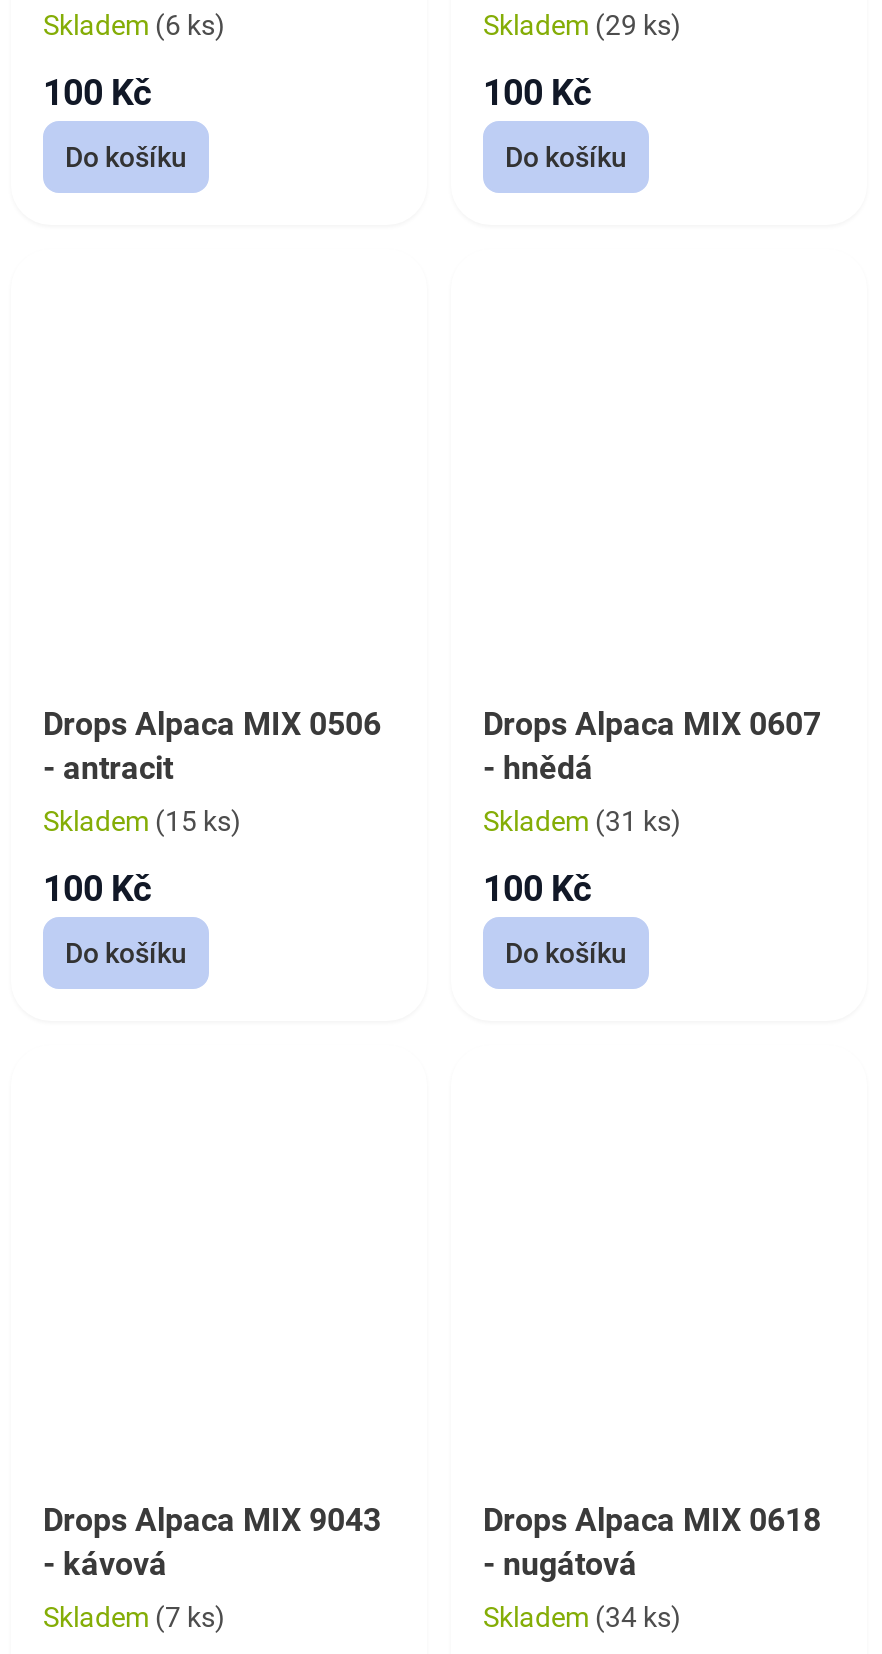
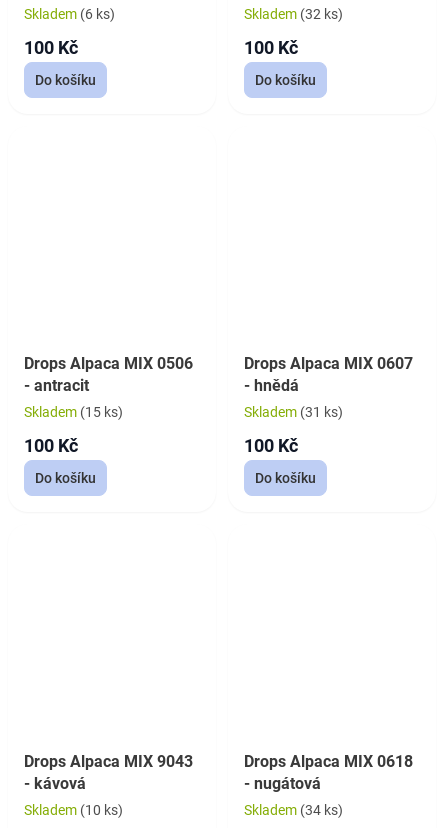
- Skladem (29 ks)
+ Skladem (32 ks)

- Skladem (7 ks)
+ Skladem (10 ks)
